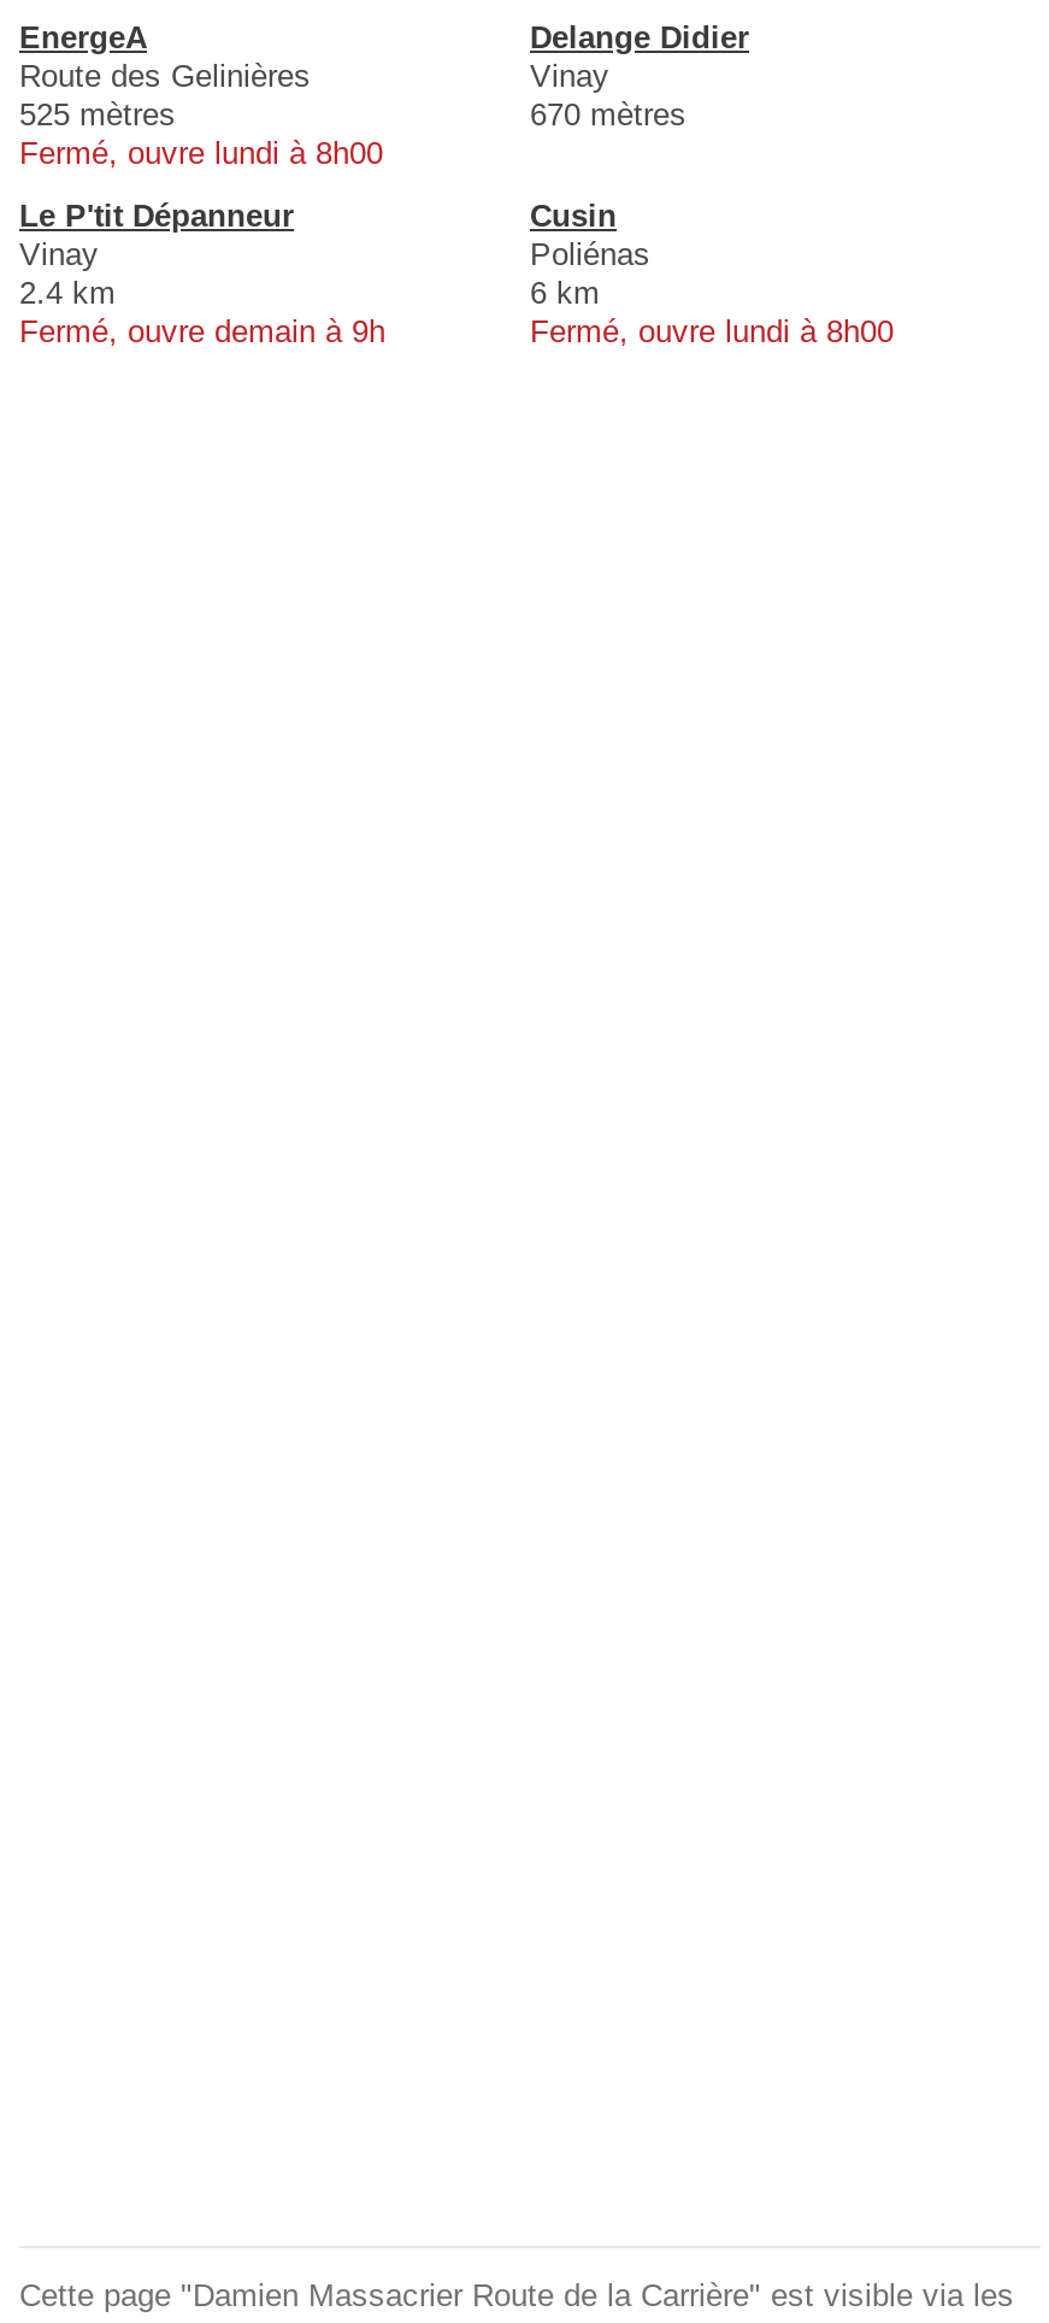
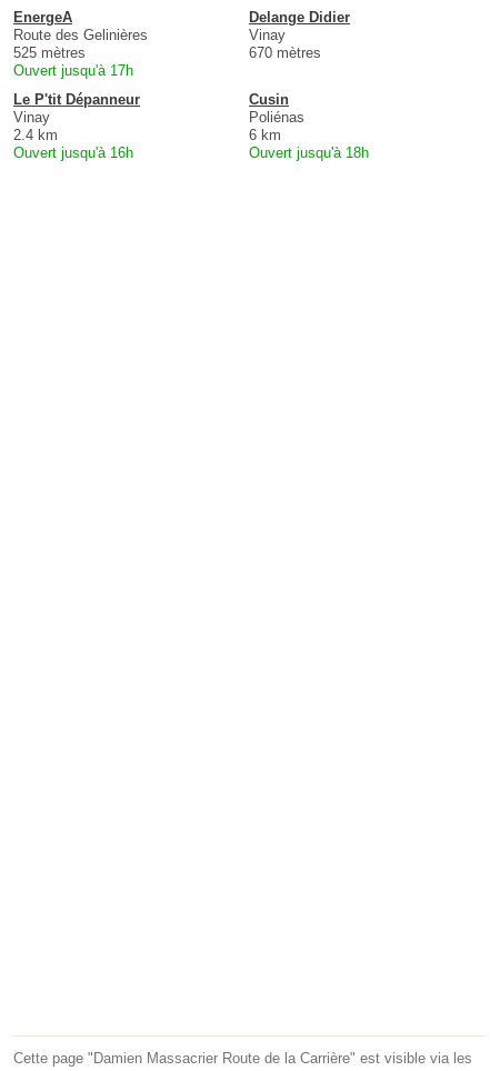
- Fermé, ouvre lundi à 8h00
+ Ouvert jusqu'à 17h

- Fermé, ouvre demain à 9h
+ Ouvert jusqu'à 16h

- Fermé, ouvre lundi à 8h00
+ Ouvert jusqu'à 18h
